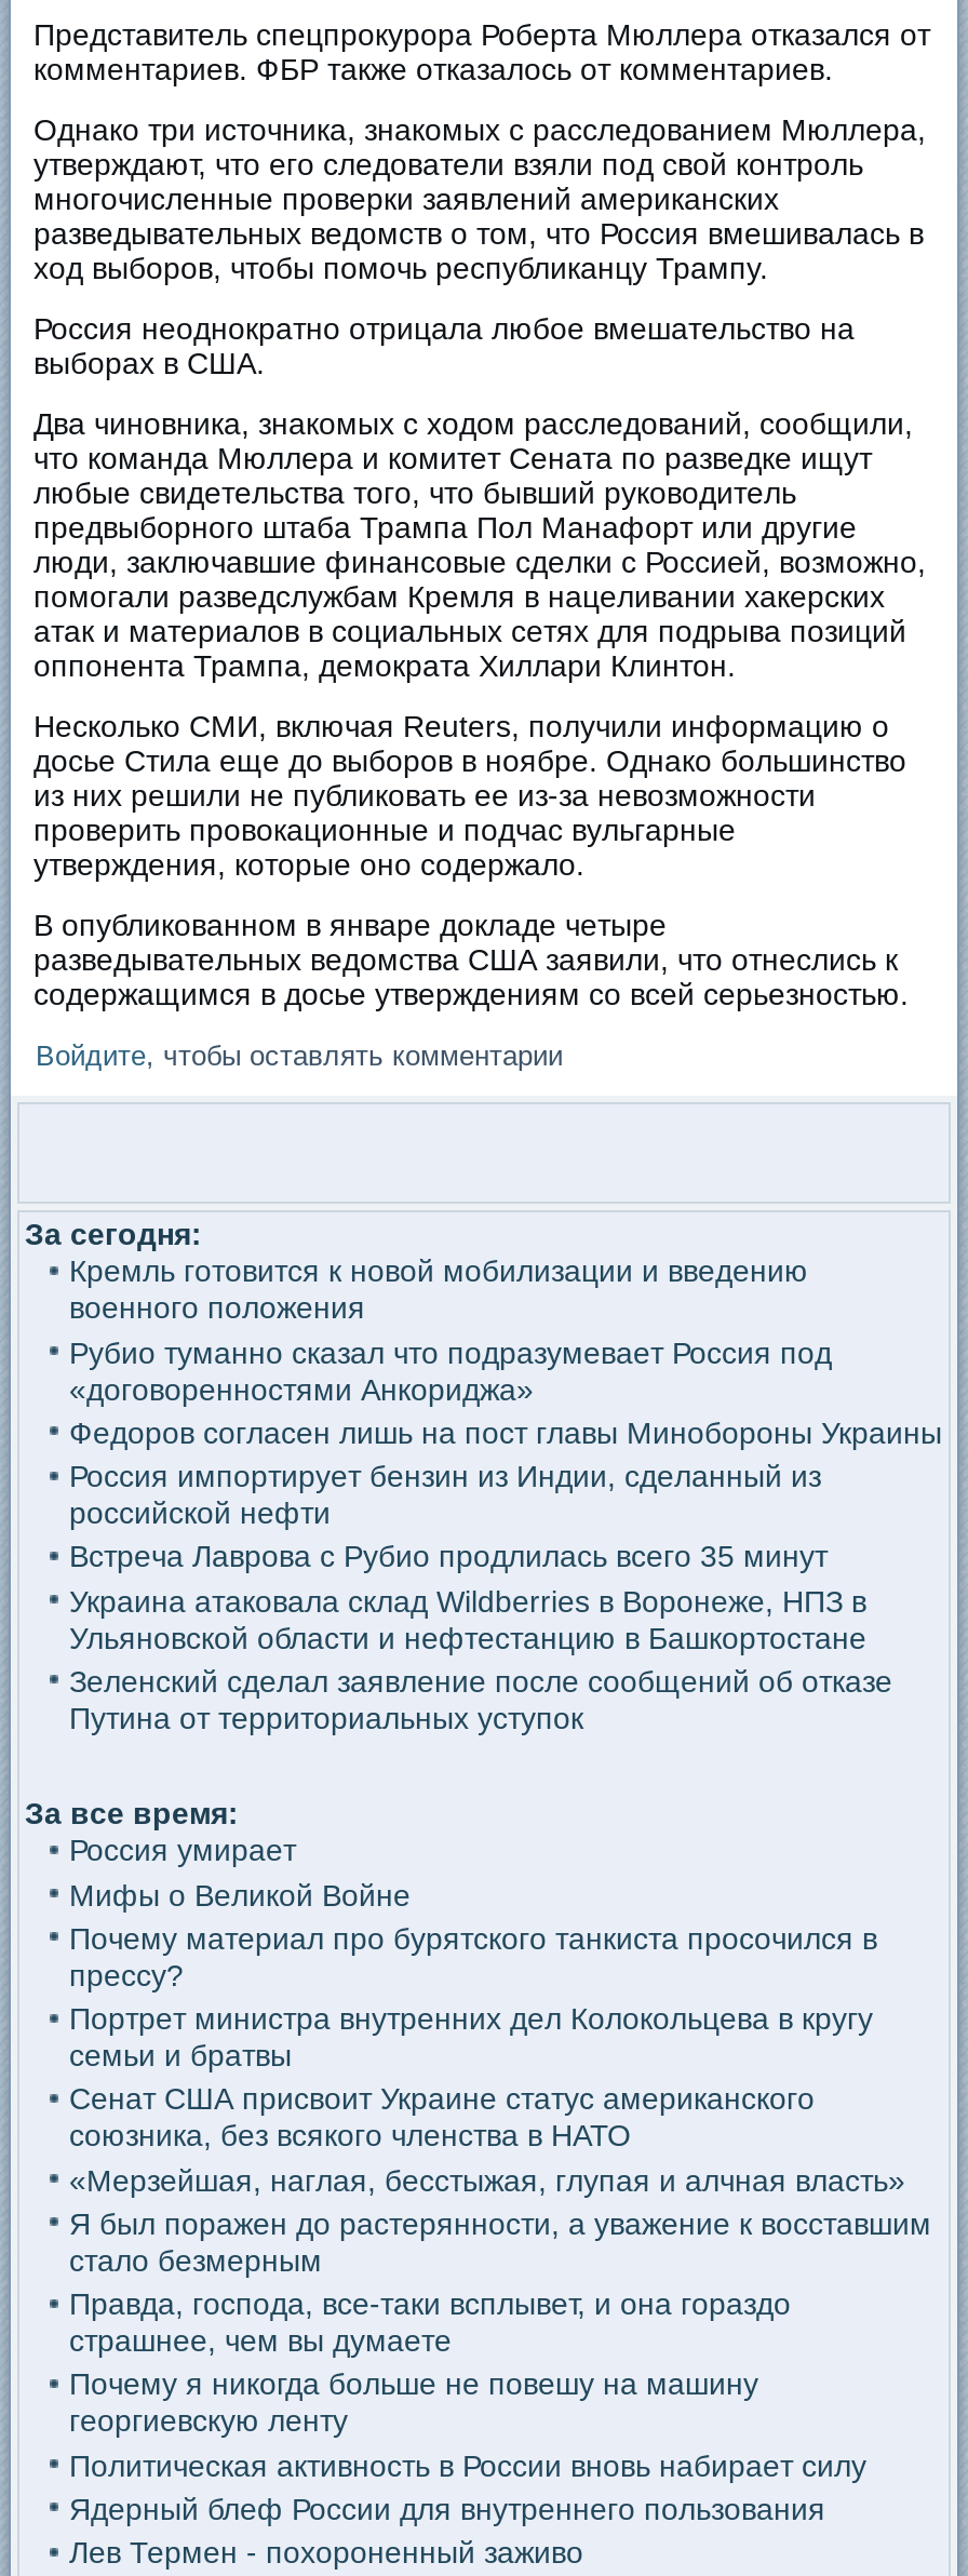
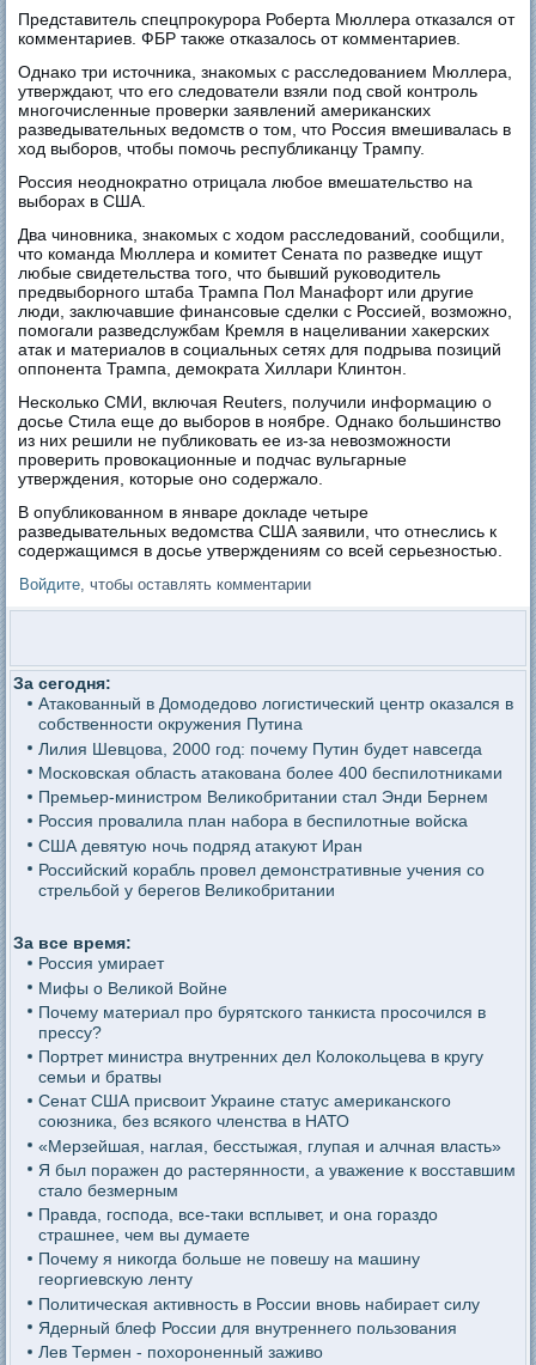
- Кремль готовится к новой мобилизации и введению
- военного положения
- Рубио туманно сказал что подразумевает Россия под
- «договоренностями Анкориджа»
- Федоров согласен лишь на пост главы Минобороны Украины
- Россия импортирует бензин из Индии, сделанный из
- российской нефти
- Встреча Лаврова с Рубио продлилась всего 35 минут
- Украина атаковала склад Wildberries в Воронеже, НПЗ в
- Ульяновской области и нефтестанцию в Башкортостане
- Зеленский сделал заявление после сообщений об отказе
- Путина от территориальных уступок
+ Атакованный в Домодедово логистический центр оказался в
+ собственности окружения Путина
+ Лилия Шевцова, 2000 год: почему Путин будет навсегда
+ Московская область атакована более 400 беспилотниками
+ Премьер-министром Великобритании стал Энди Бернем
+ Россия провалила план набора в беспилотные войска
+ США девятую ночь подряд атакуют Иран
+ Российский корабль провел демонстративные учения со
+ стрельбой у берегов Великобритании
